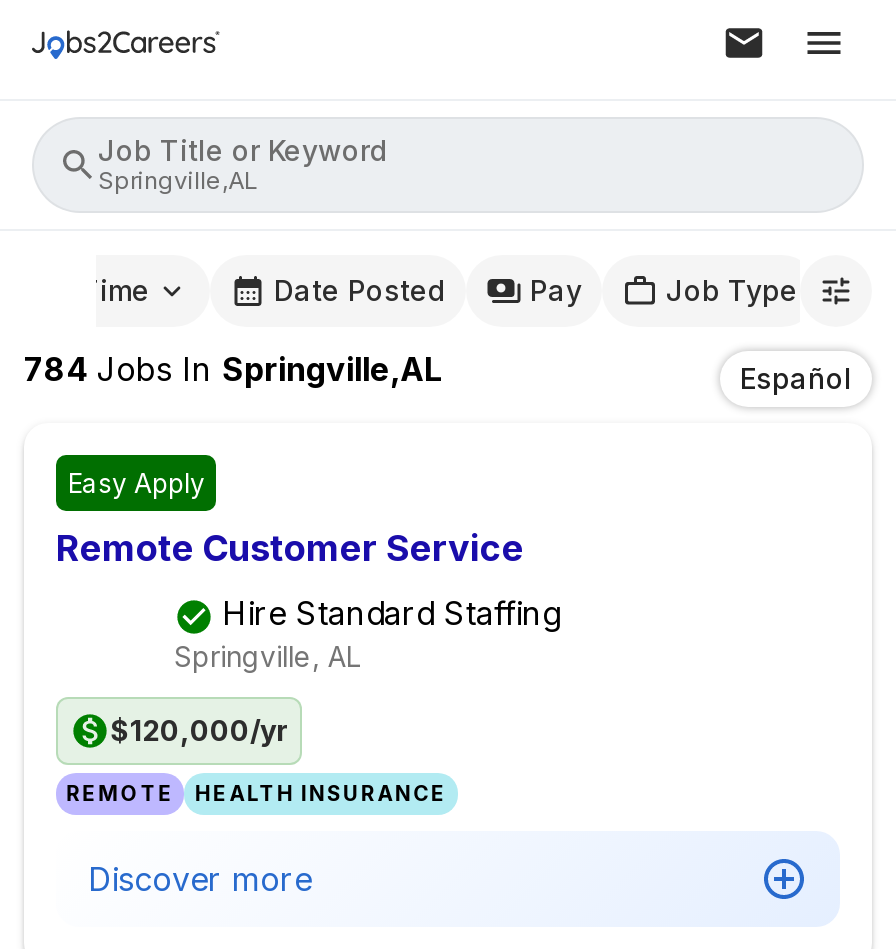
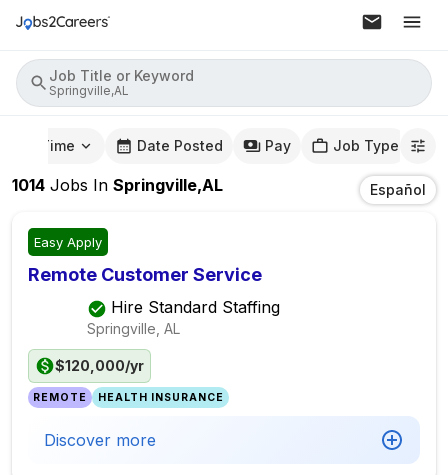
- 784 Jobs In Springville,AL
+ 1014 Jobs In Springville,AL
